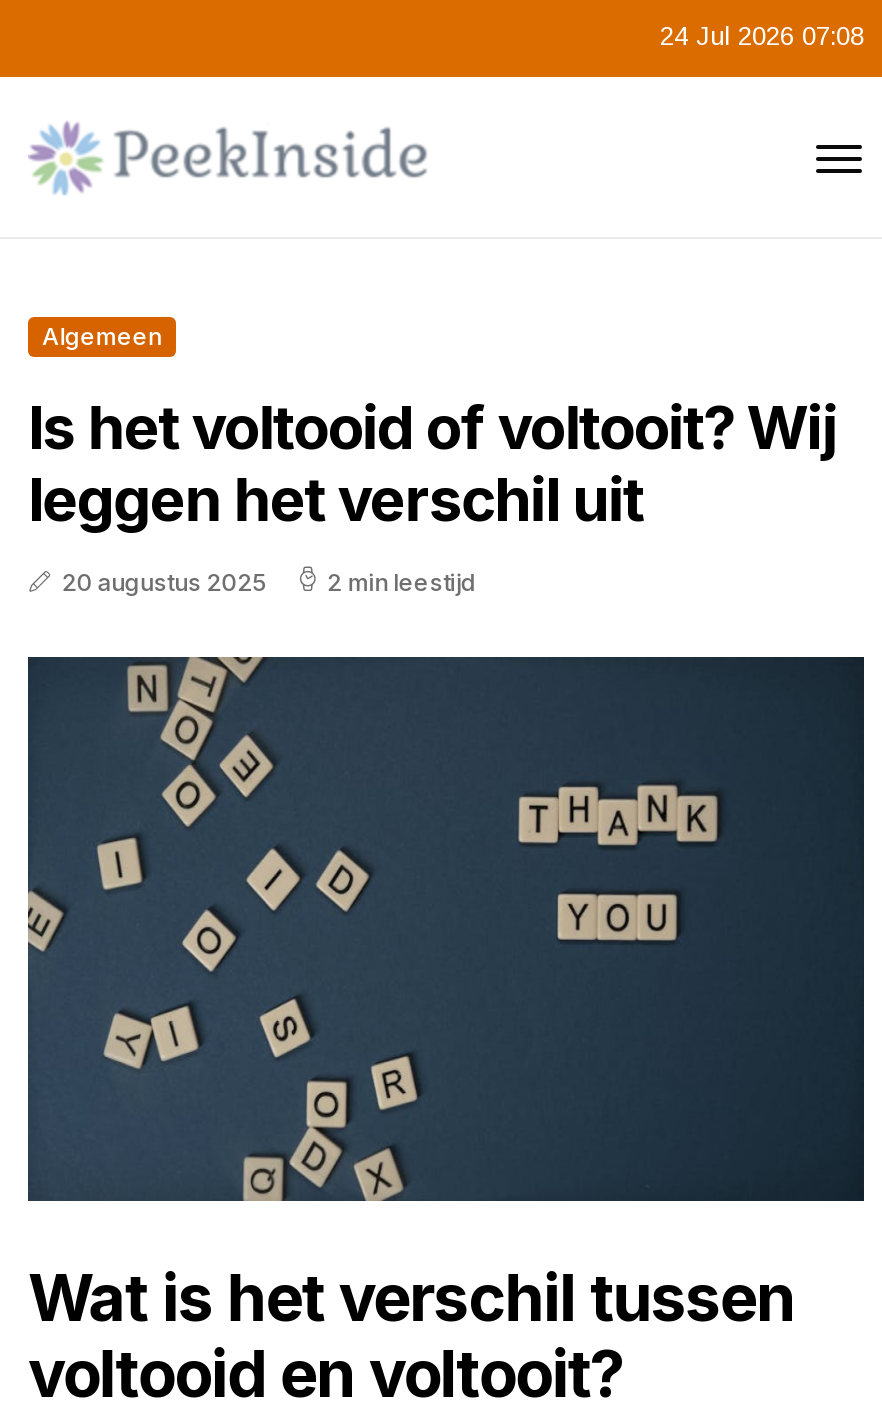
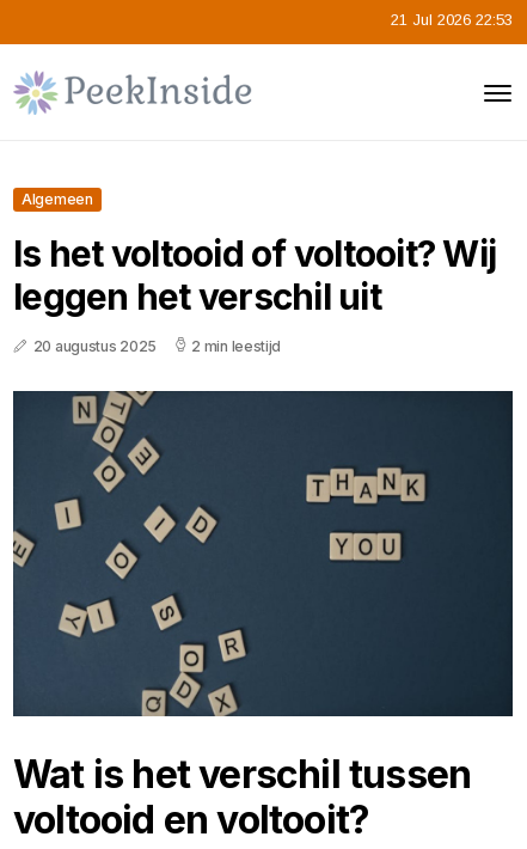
- 24 Jul 2026 07:08
+ 21 Jul 2026 22:53
